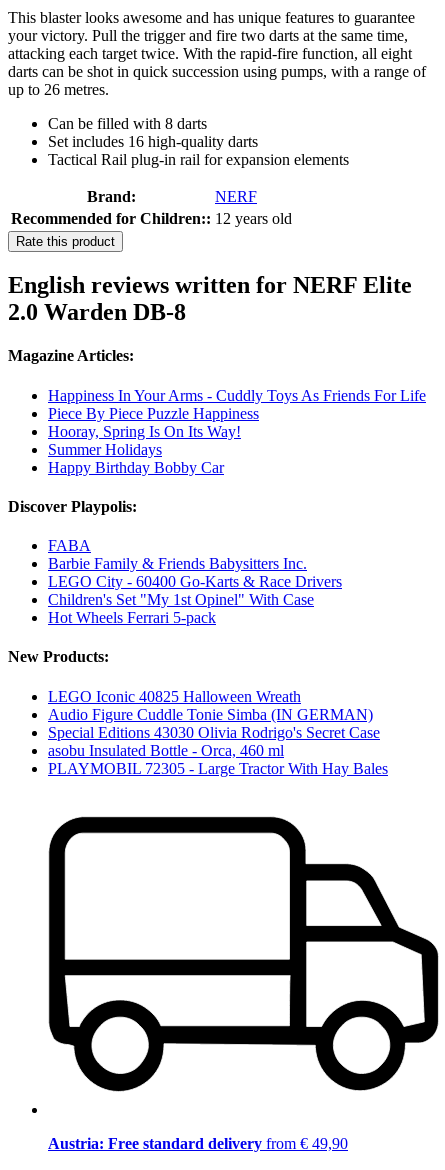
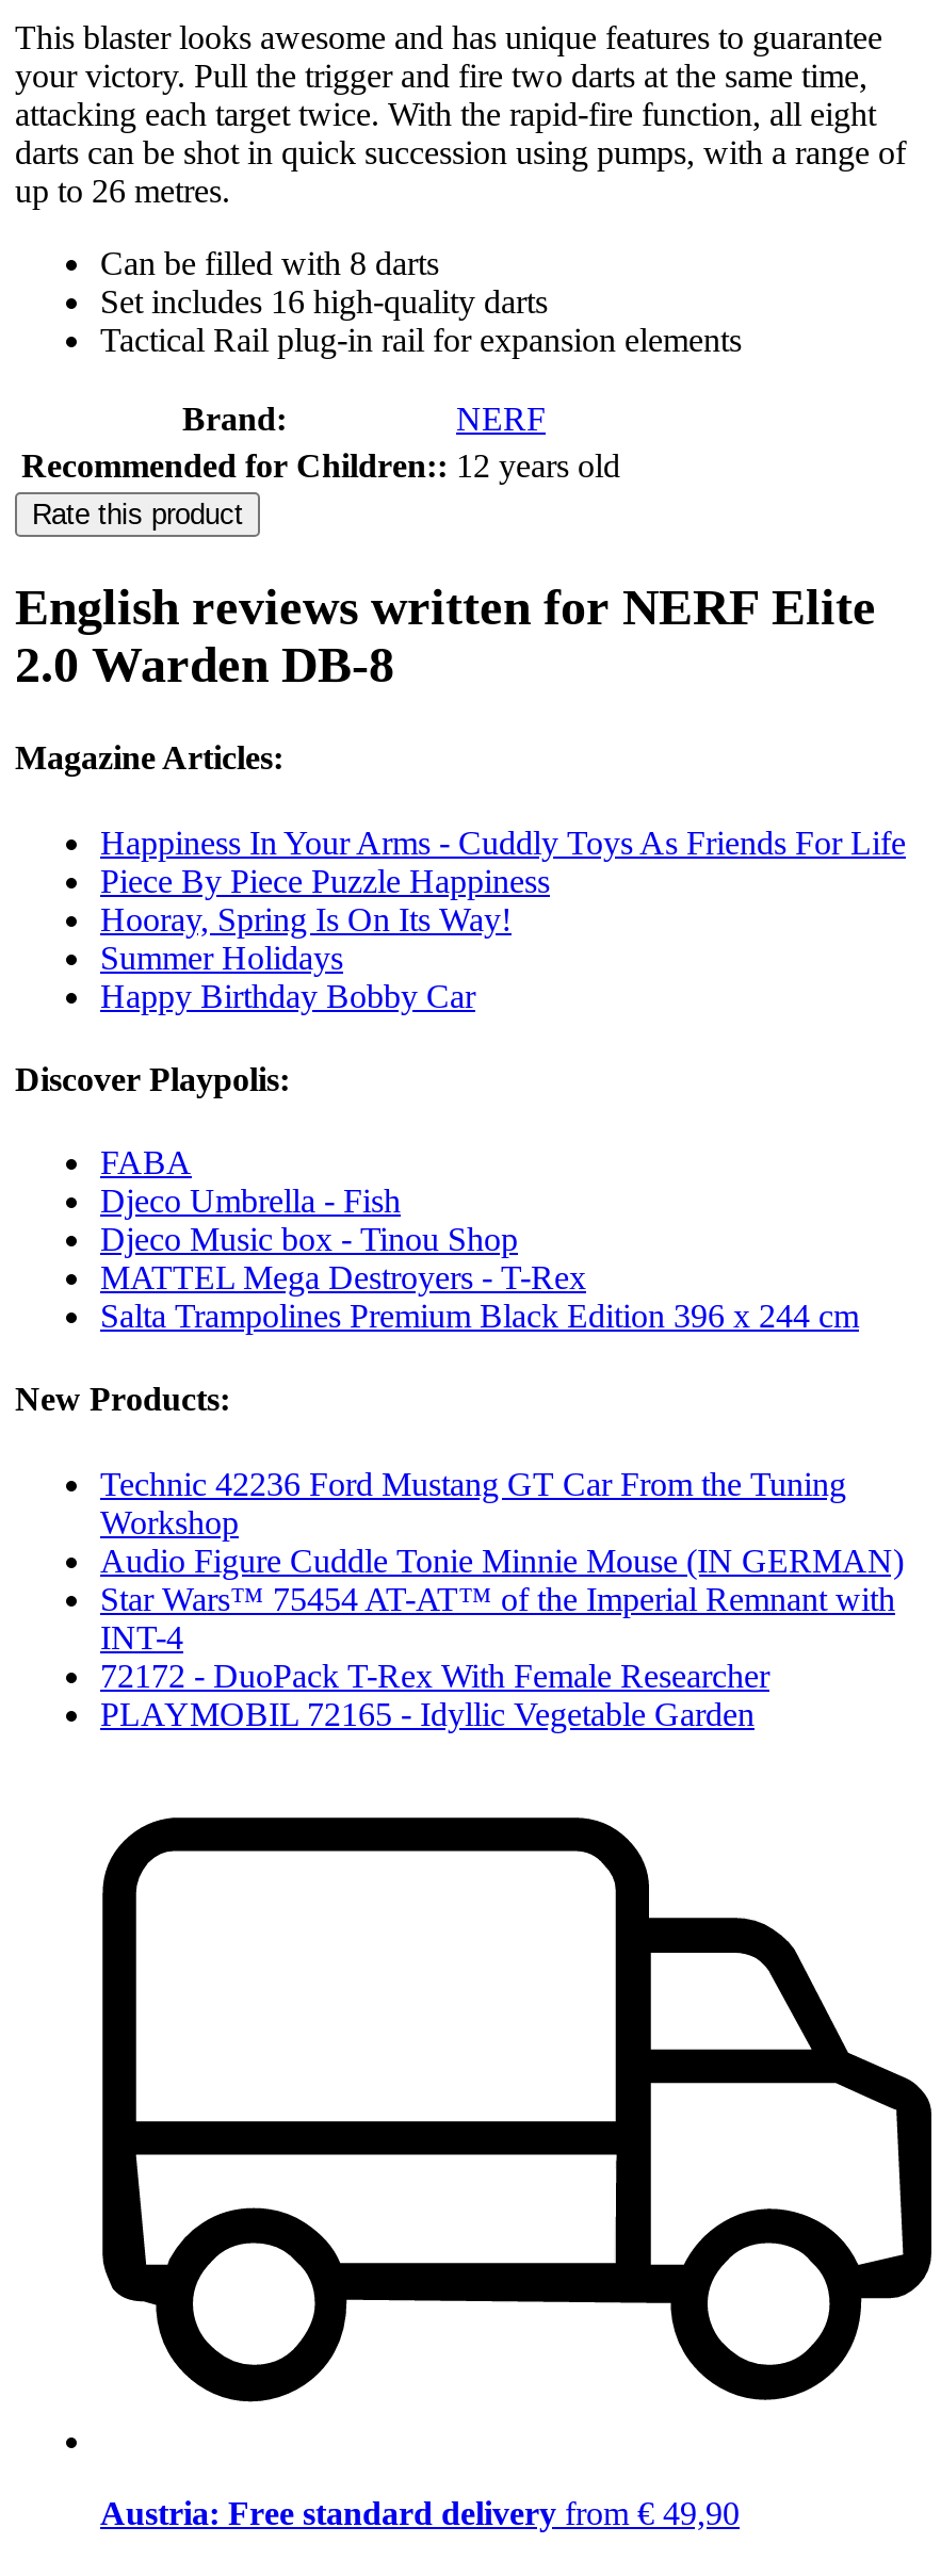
- Barbie Family & Friends Babysitters Inc.
- LEGO City - 60400 Go-Karts & Race Drivers
- Children's Set "My 1st Opinel" With Case
- Hot Wheels Ferrari 5-pack
+ Djeco Umbrella - Fish
+ Djeco Music box - Tinou Shop
+ MATTEL Mega Destroyers - T-Rex
+ Salta Trampolines Premium Black Edition 396 x 244 cm

- LEGO Iconic 40825 Halloween Wreath
- Audio Figure Cuddle Tonie Simba (IN GERMAN)
- Special Editions 43030 Olivia Rodrigo's Secret Case
- asobu Insulated Bottle - Orca, 460 ml
- PLAYMOBIL 72305 - Large Tractor With Hay Bales
+ Technic 42236 Ford Mustang GT Car From the Tuning
+ Workshop
+ Audio Figure Cuddle Tonie Minnie Mouse (IN GERMAN)
+ Star Wars™ 75454 AT-AT™ of the Imperial Remnant with
+ INT-4
+ 72172 - DuoPack T-Rex With Female Researcher
+ PLAYMOBIL 72165 - Idyllic Vegetable Garden
